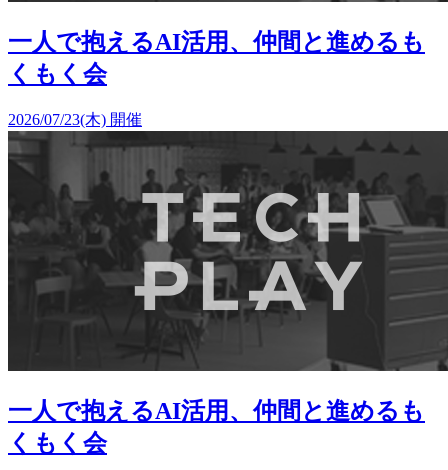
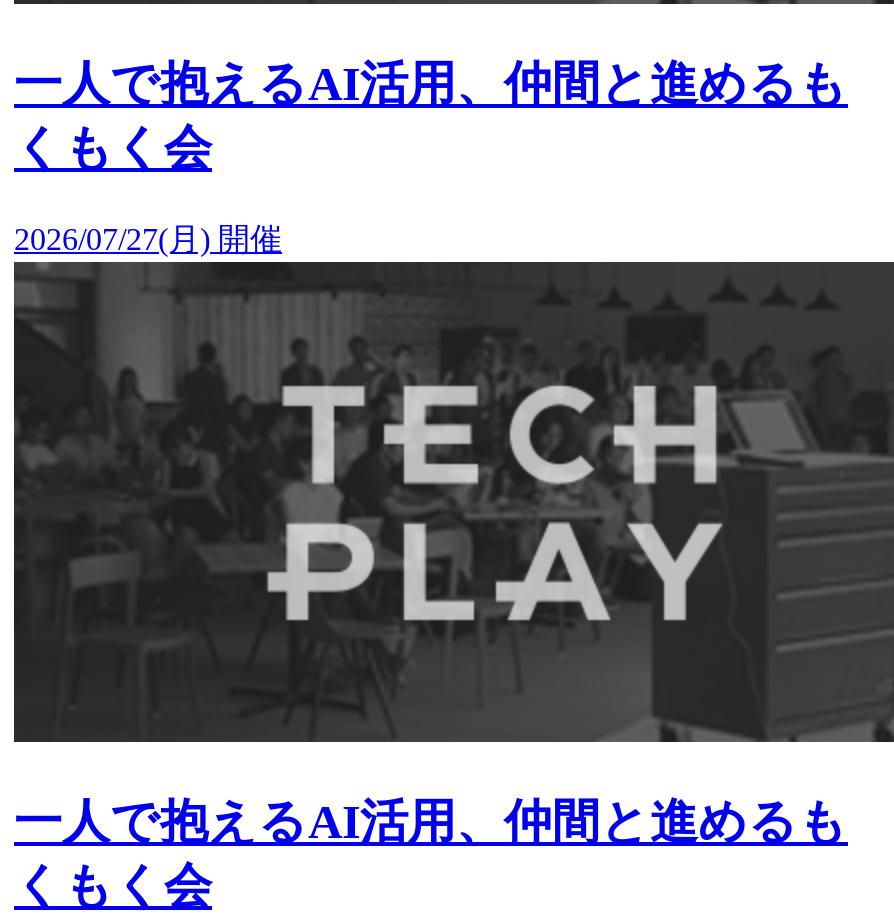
- 2026/07/23(木) 開催
+ 2026/07/27(月) 開催
